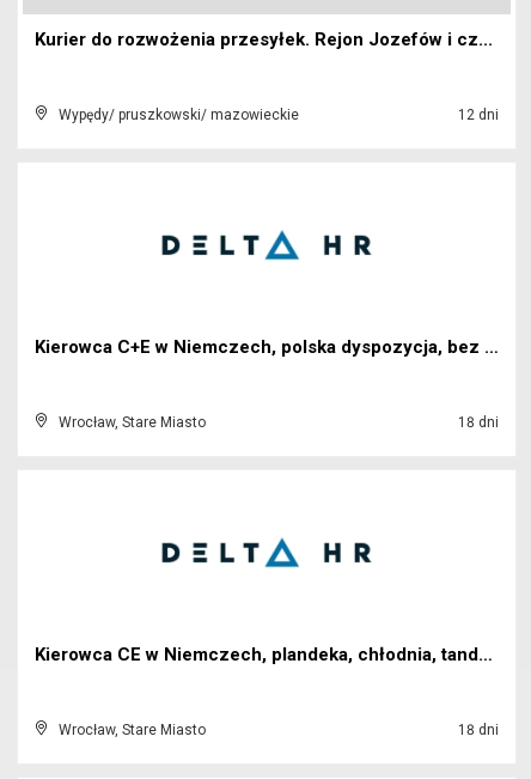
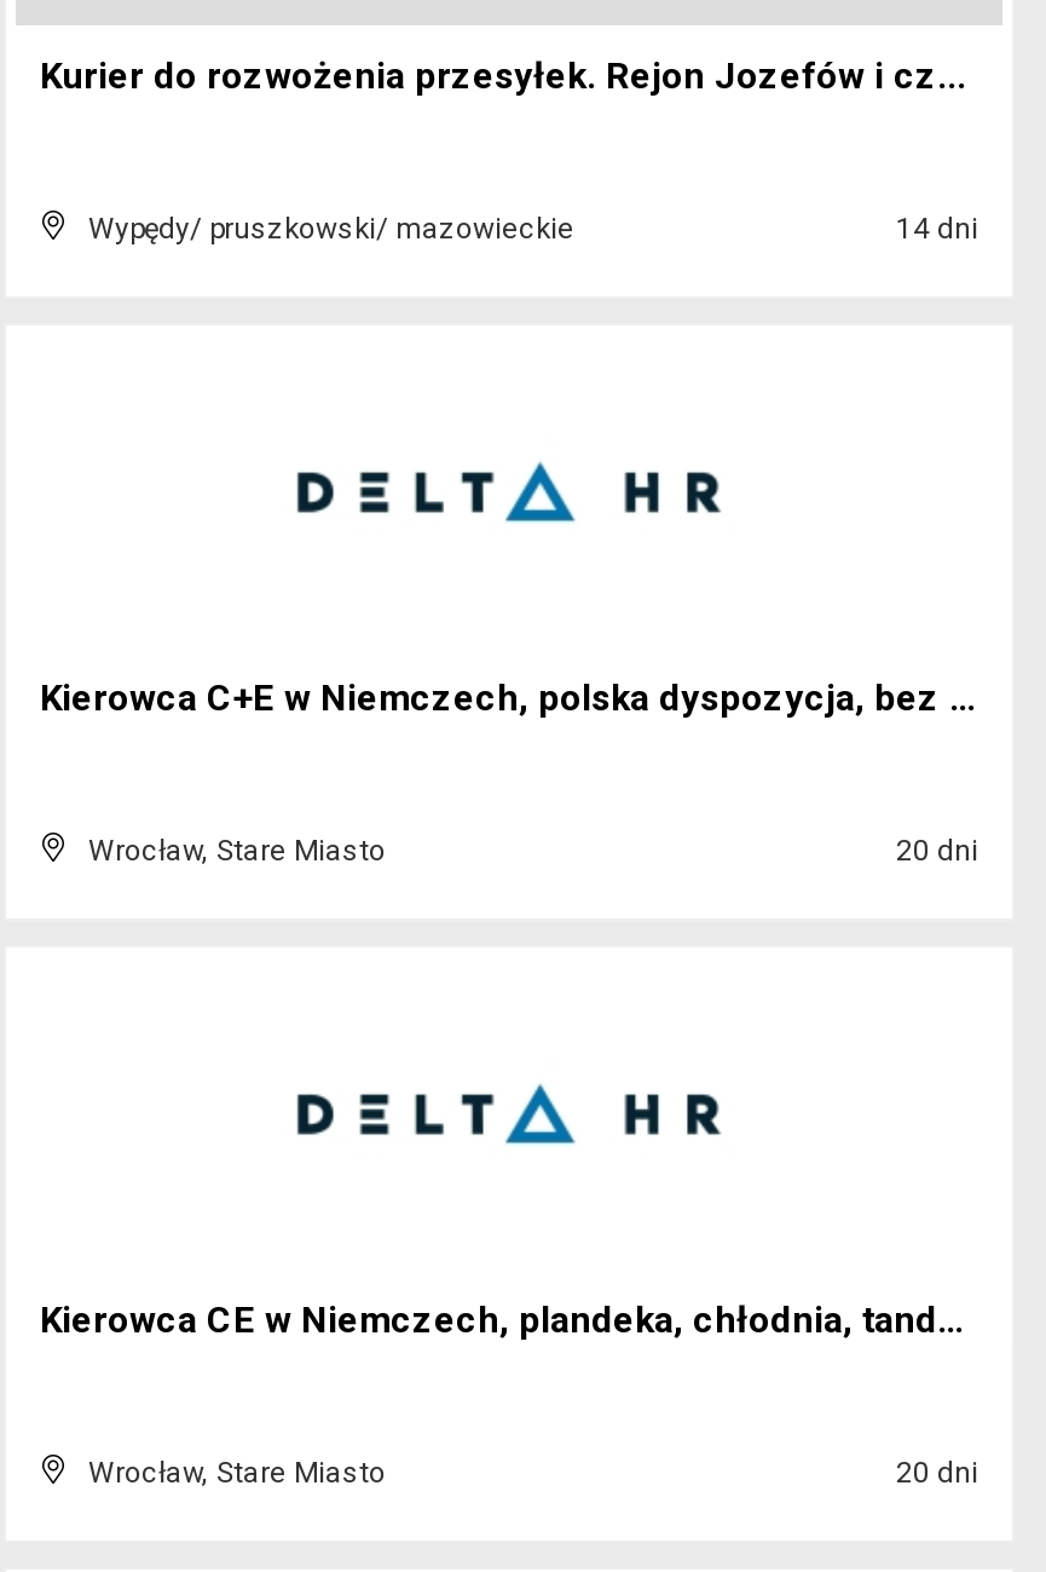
- 12 dni
+ 14 dni

- 18 dni
+ 20 dni

- 18 dni
+ 20 dni
